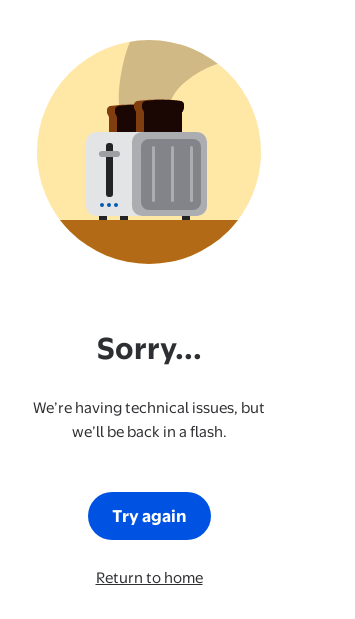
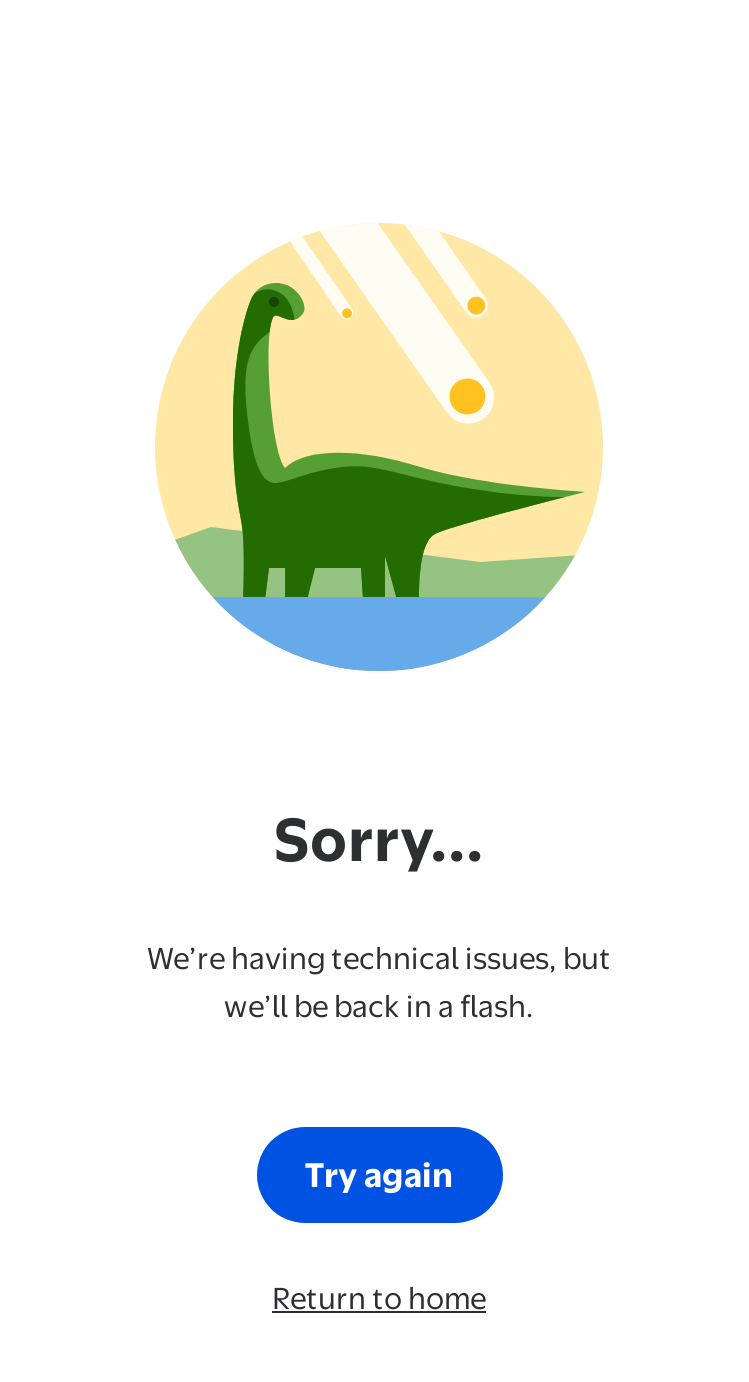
- [image]
+ [image]
